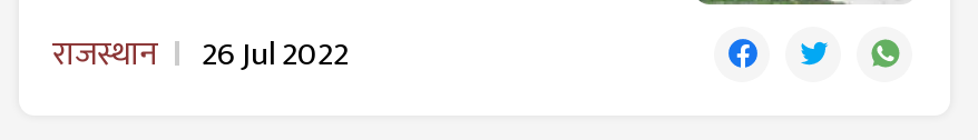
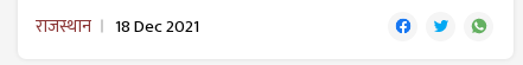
- राजस्थान 26 Jul 2022
+ राजस्थान 18 Dec 2021
